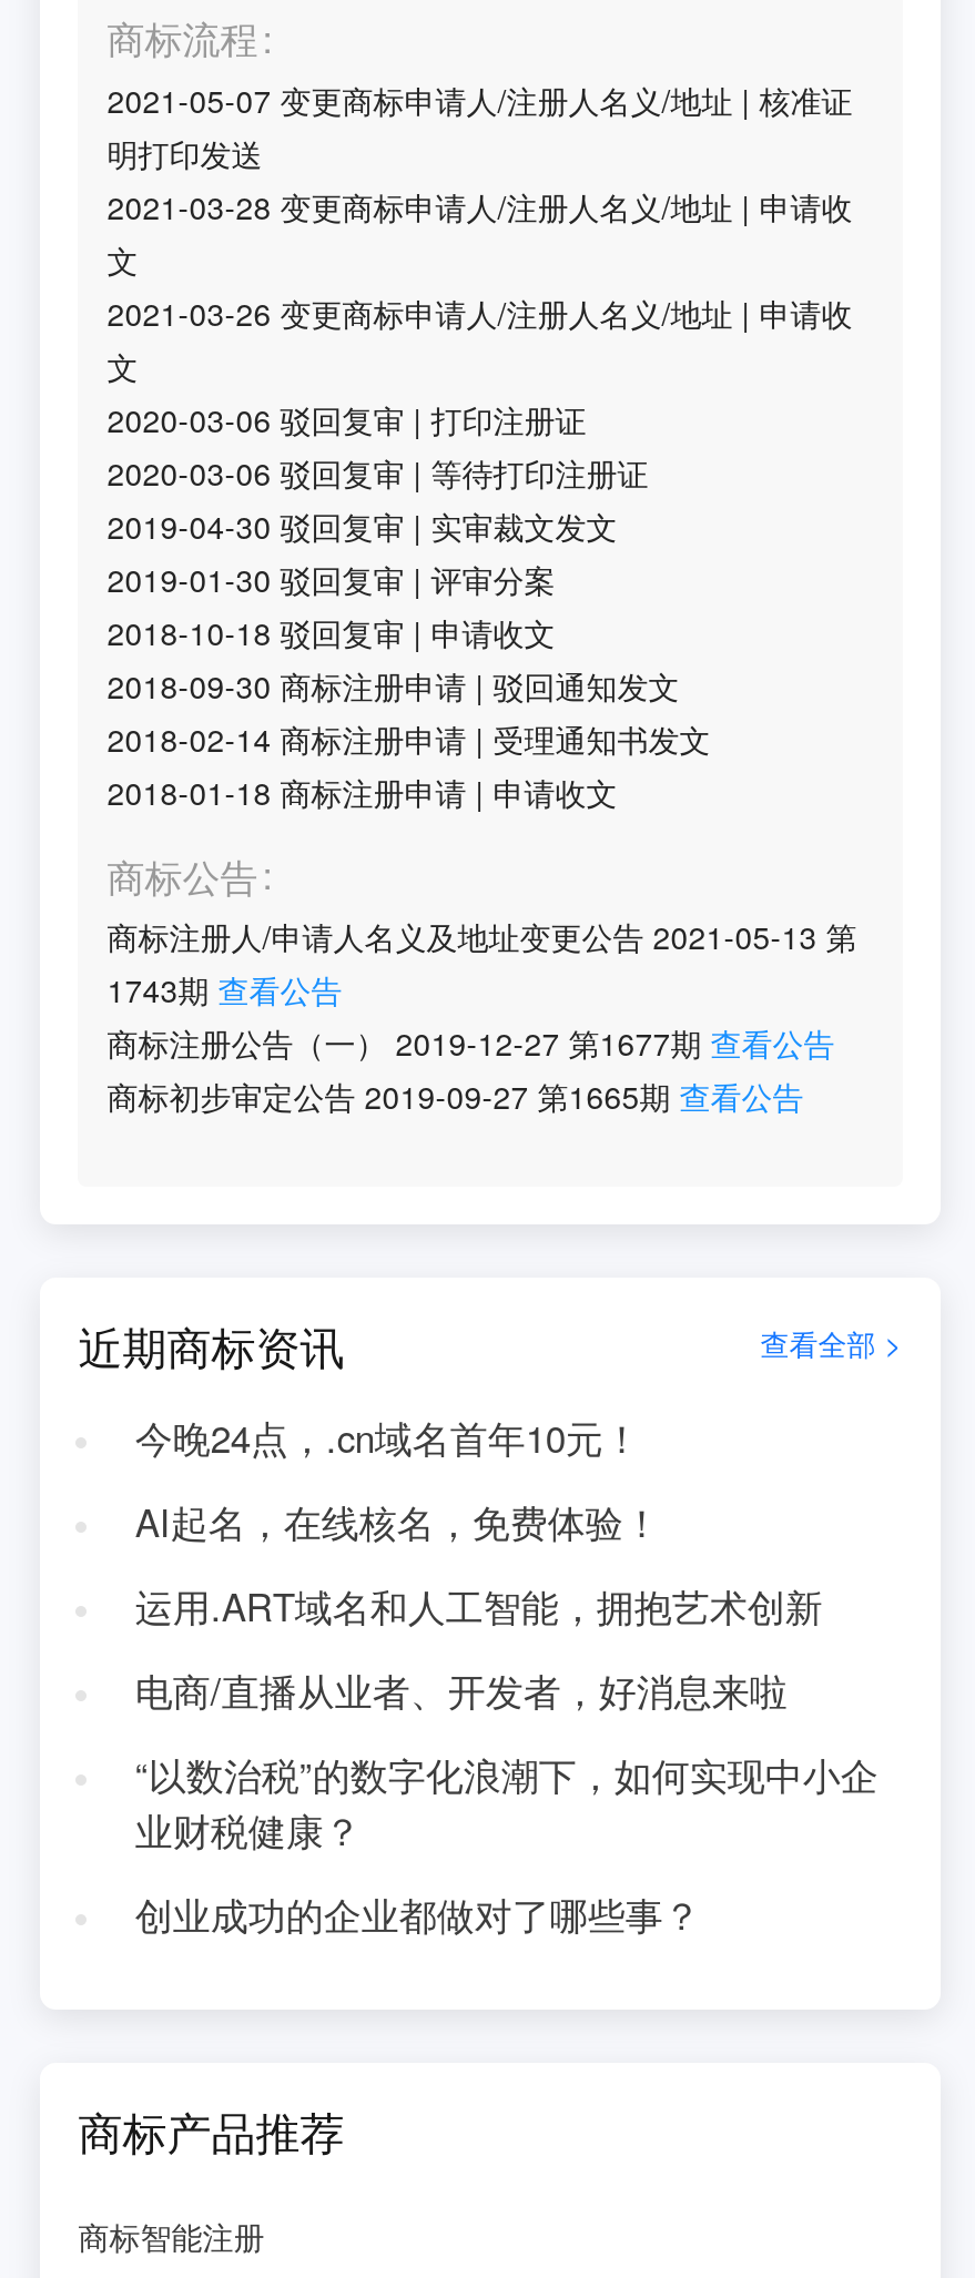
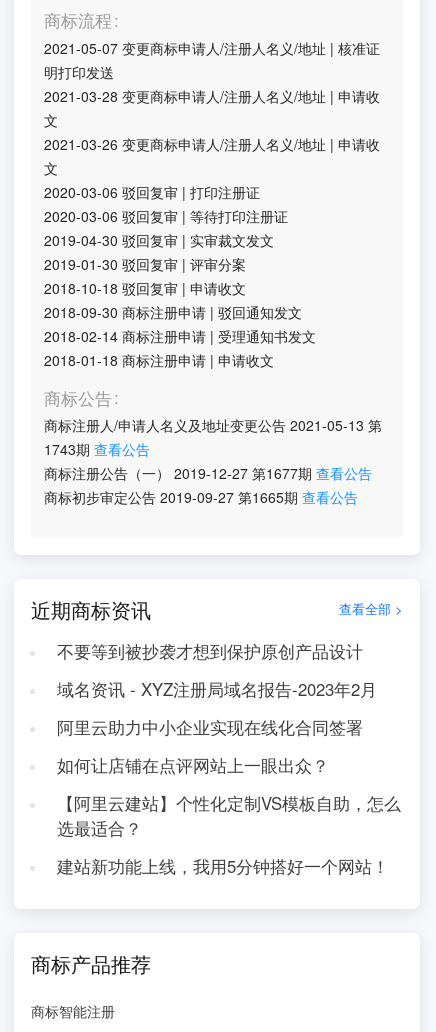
- 今晚24点，.cn域名首年10元！
+ 不要等到被抄袭才想到保护原创产品设计

- AI起名，在线核名，免费体验！
+ 域名资讯 - XYZ注册局域名报告-2023年2月

- 运用.ART域名和人工智能，拥抱艺术创新
+ 阿里云助力中小企业实现在线化合同签署

- 电商/直播从业者、开发者，好消息来啦
+ 如何让店铺在点评网站上一眼出众？

- “以数治税”的数字化浪潮下，如何实现中小企
- 业财税健康？
+ 【阿里云建站】个性化定制VS模板自助，怎么
+ 选最适合？

- 创业成功的企业都做对了哪些事？
+ 建站新功能上线，我用5分钟搭好一个网站！
